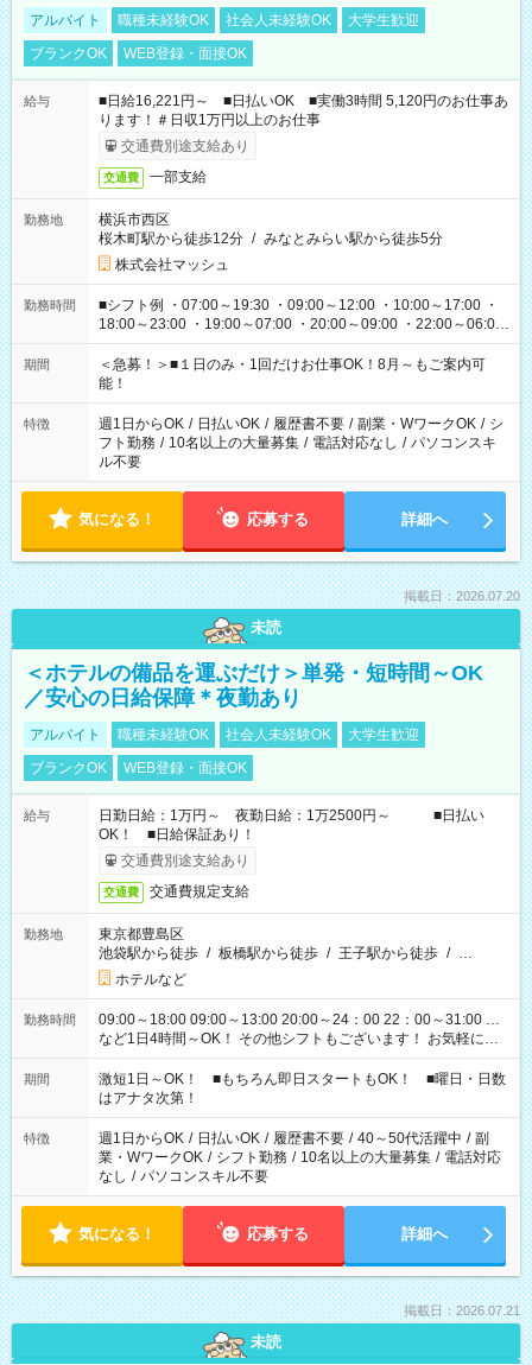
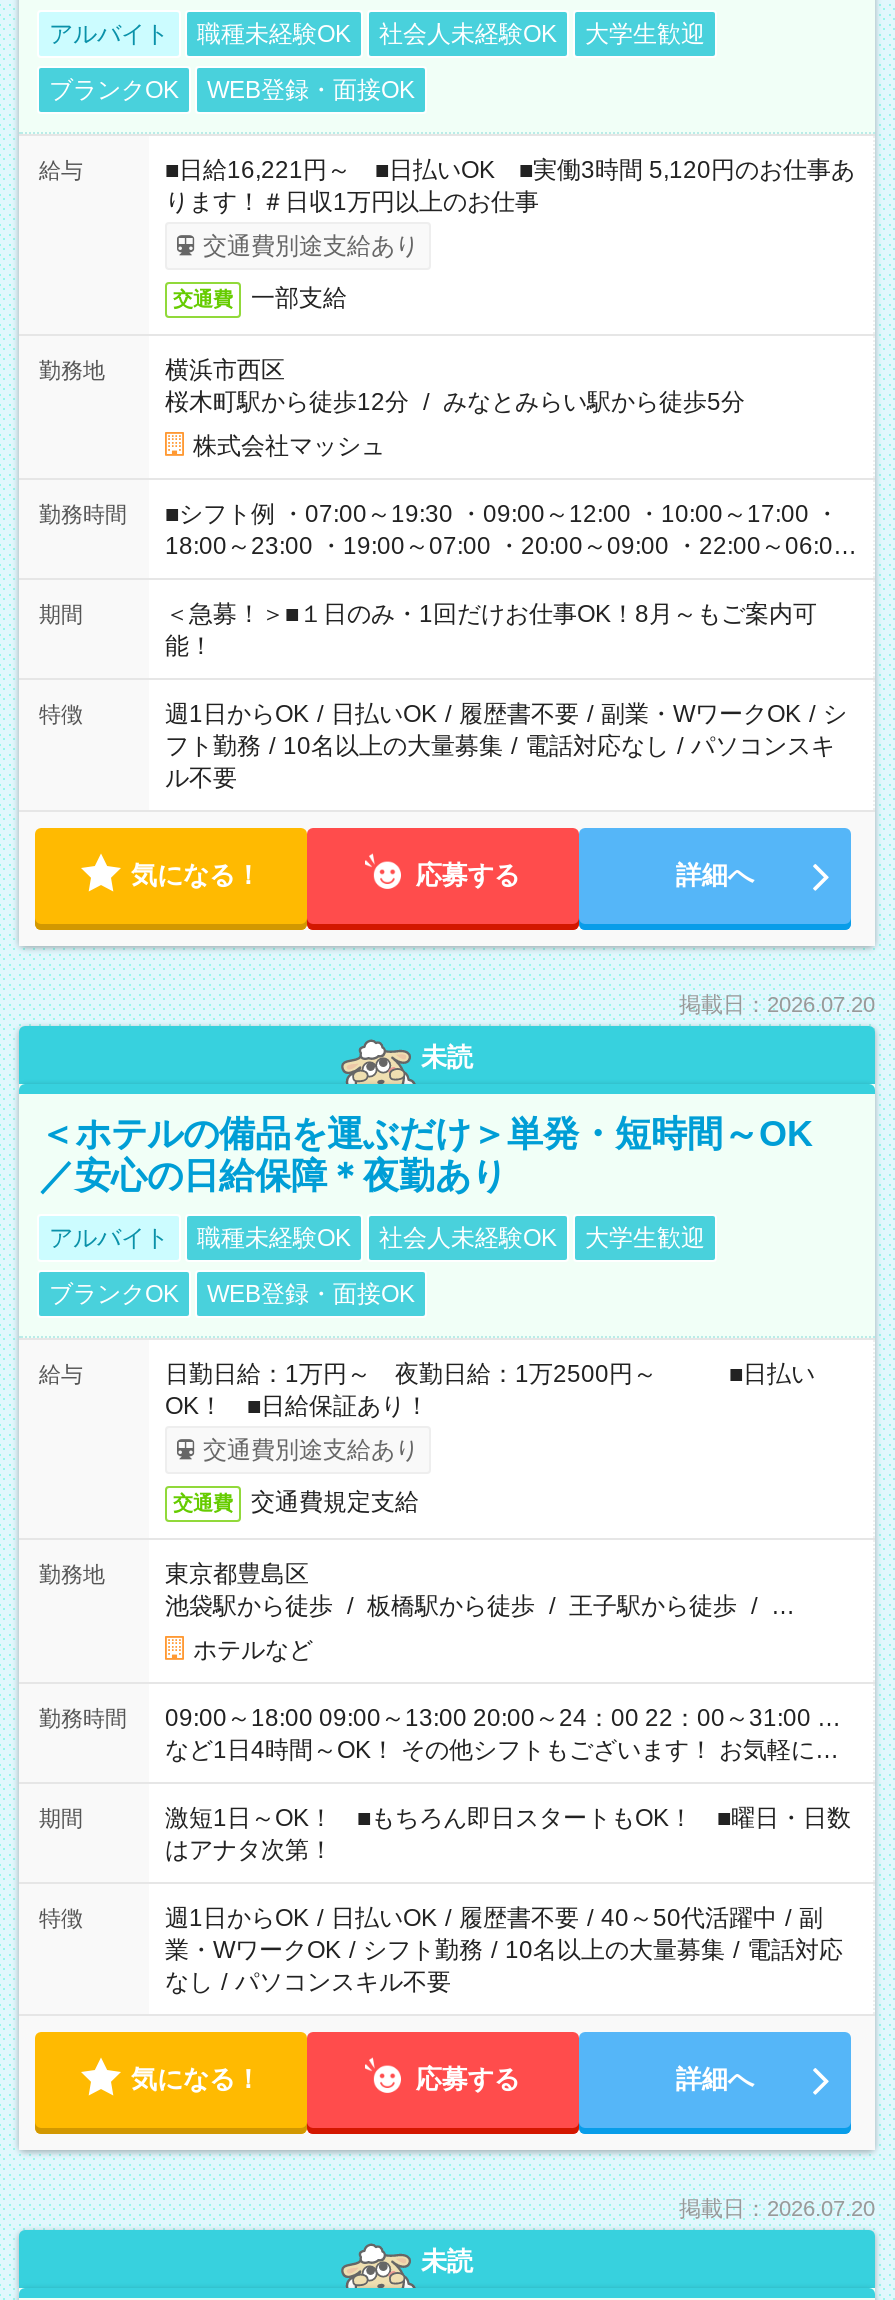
- 掲載日：2026.07.21
+ 掲載日：2026.07.20
